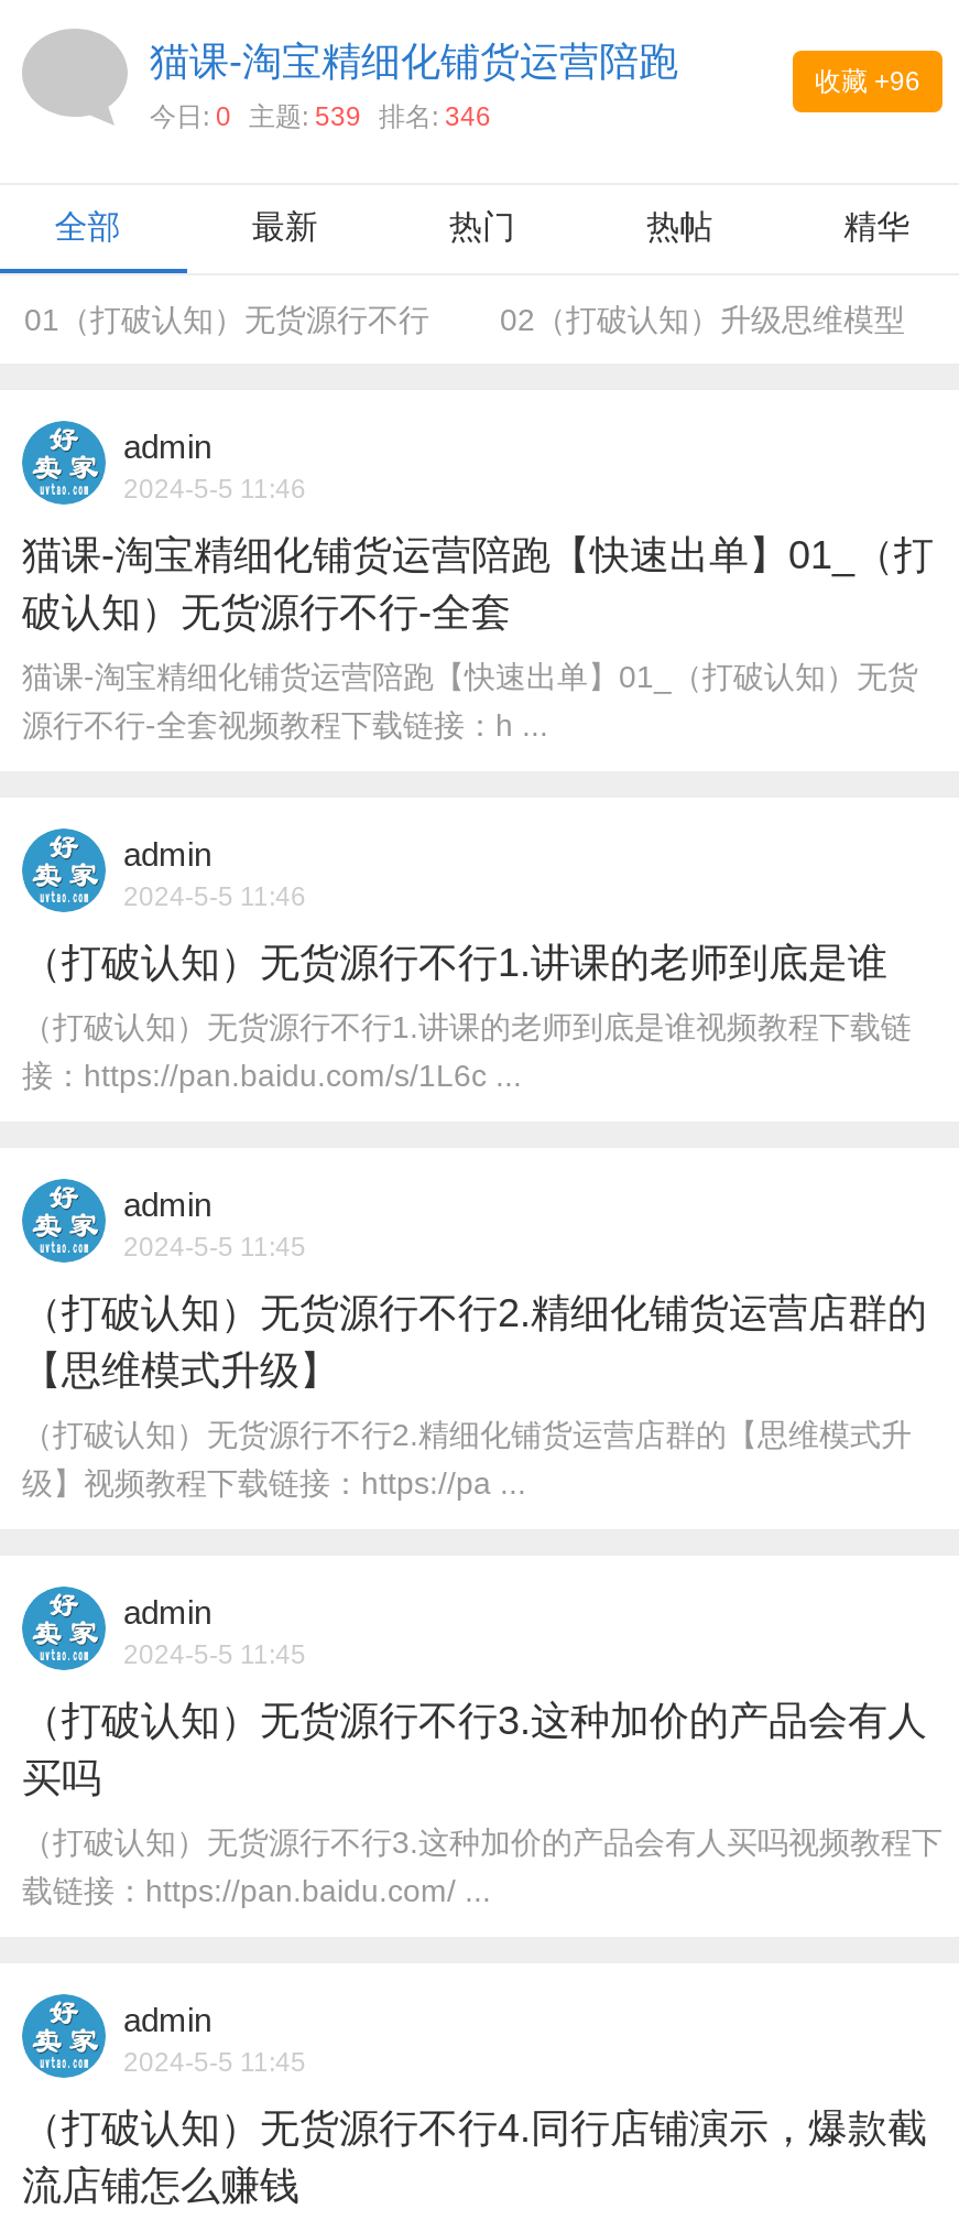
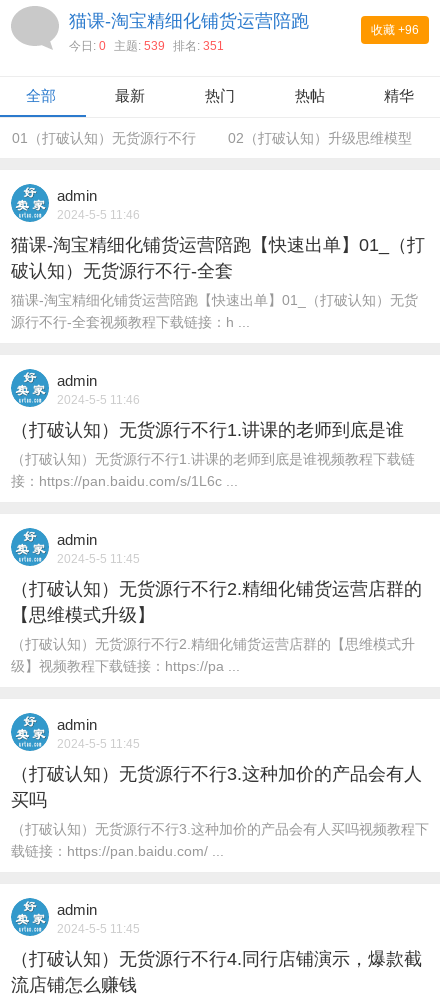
- 今日: 0 主题: 539 排名: 346
+ 今日: 0 主题: 539 排名: 351
